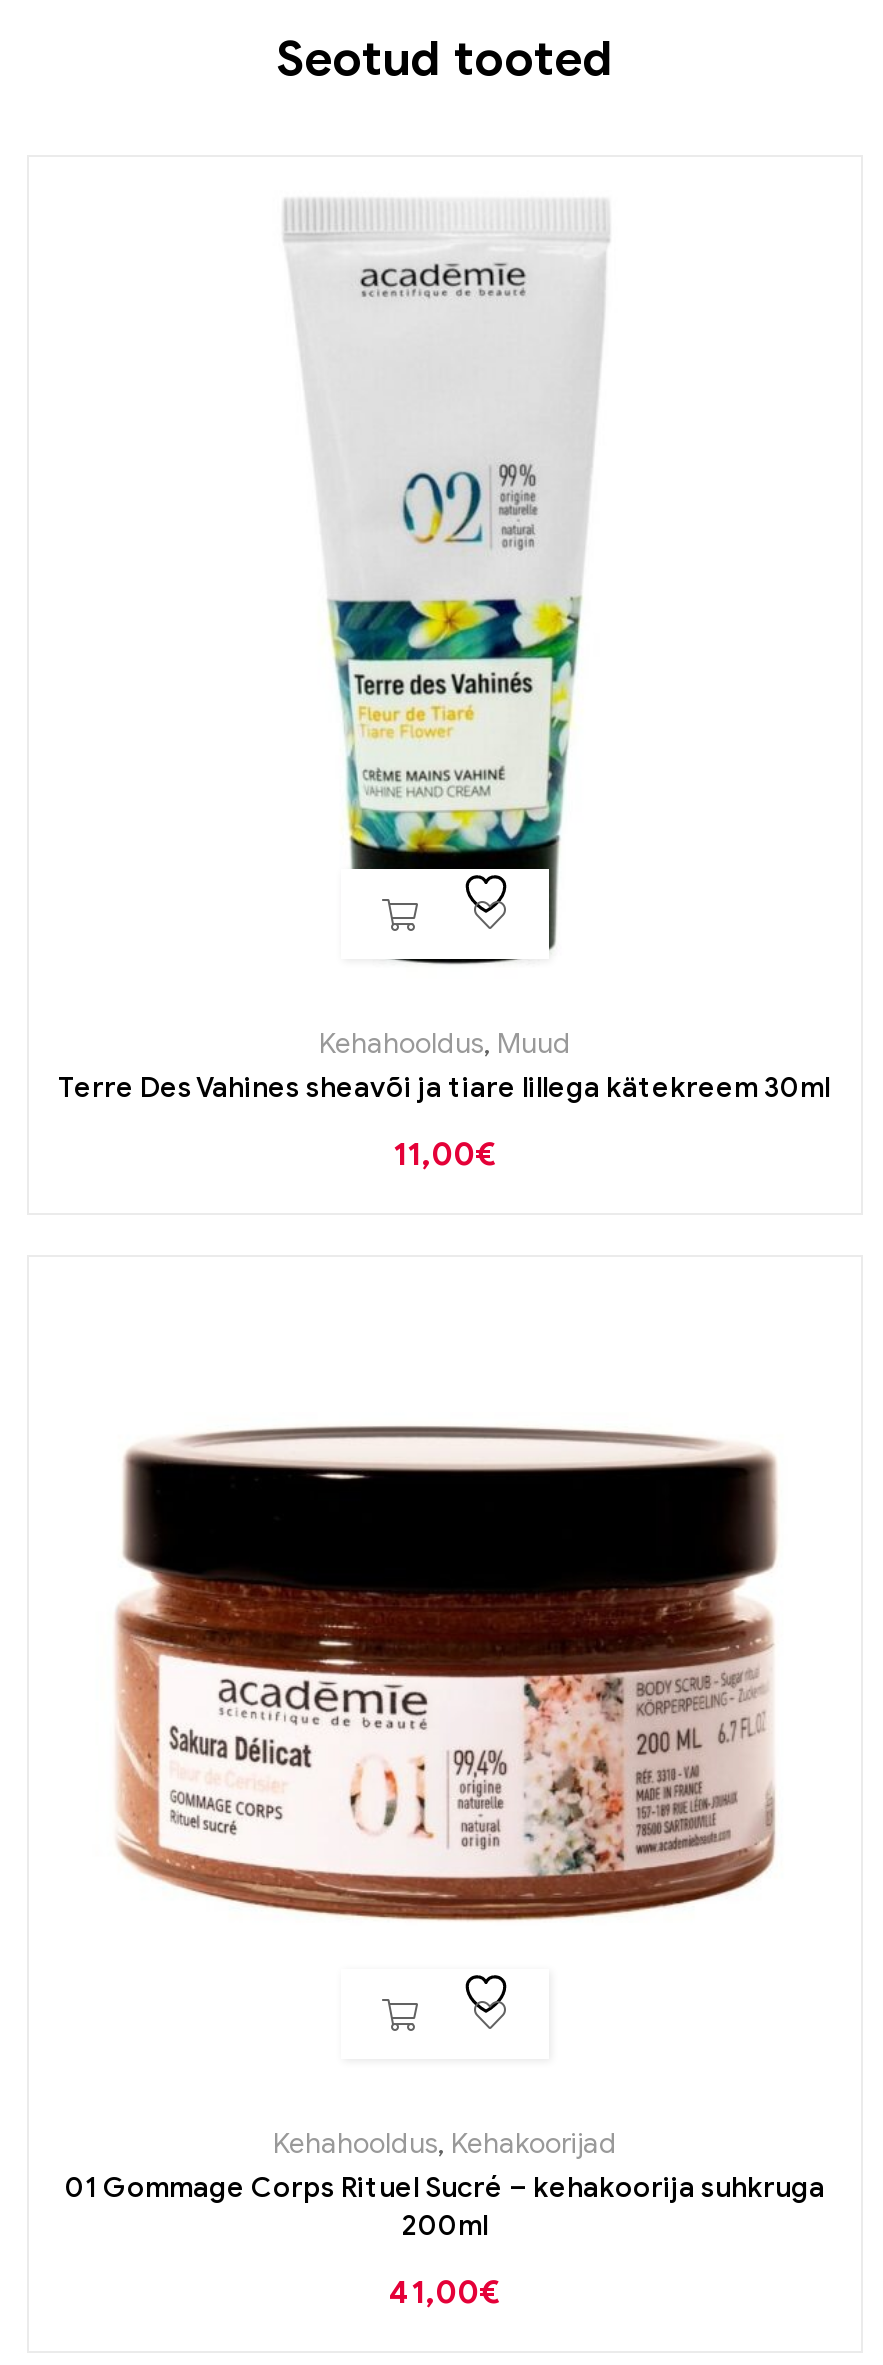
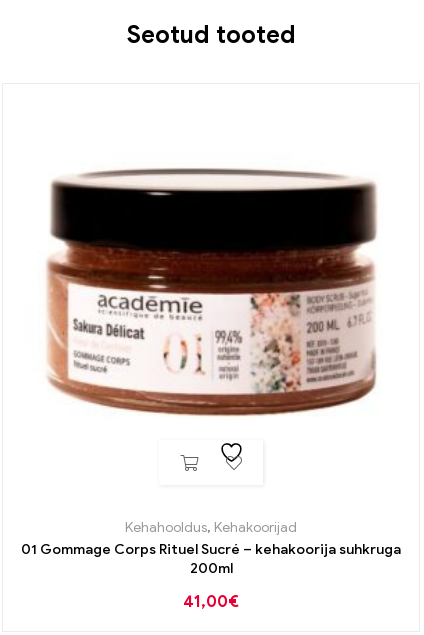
- [image]
- Kehahooldus, Muud
- Terre Des Vahines sheavõi ja tiare lillega kätekreem 30ml
- 11,00€
